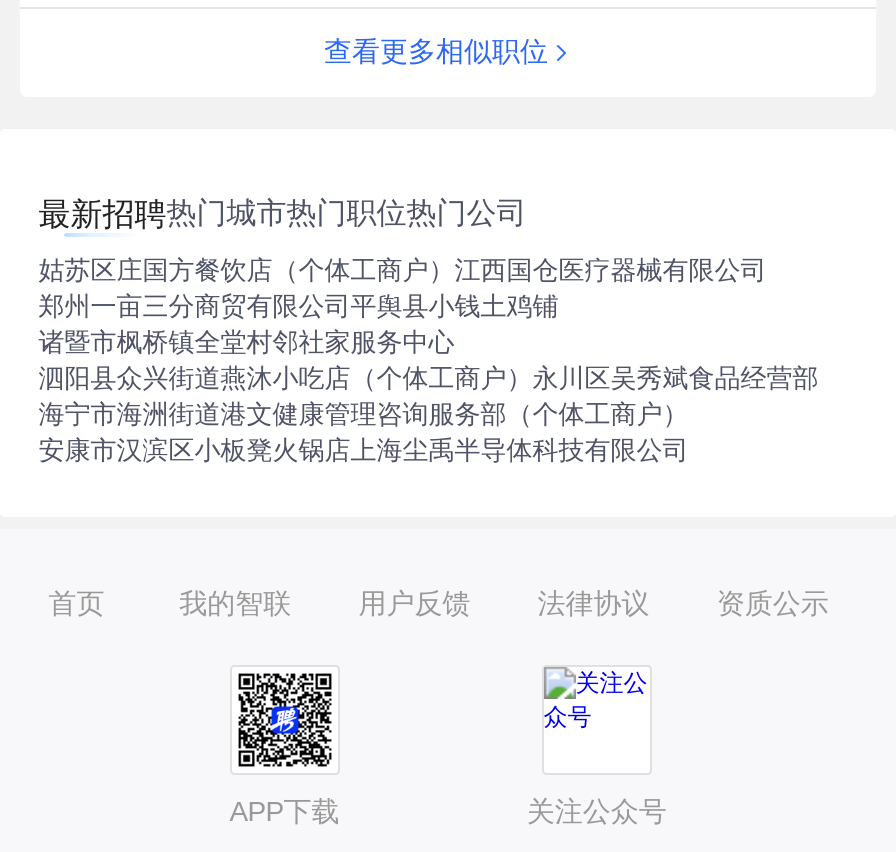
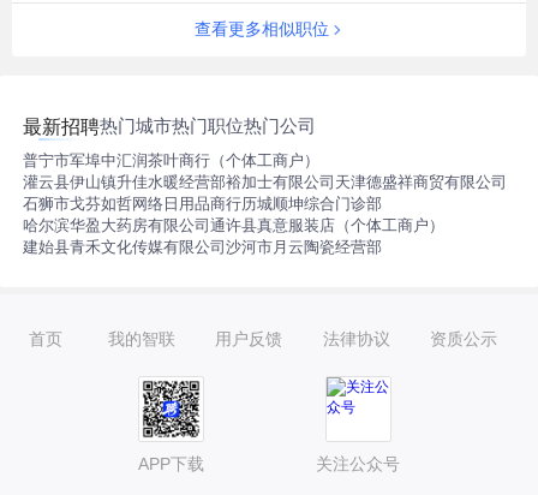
- 姑苏区庄国方餐饮店（个体工商户）江西国仓医疗器械有限公司
- 郑州一亩三分商贸有限公司平舆县小钱土鸡铺
- 诸暨市枫桥镇全堂村邻社家服务中心
- 泗阳县众兴街道燕沐小吃店（个体工商户）永川区吴秀斌食品经营部
- 海宁市海洲街道港文健康管理咨询服务部（个体工商户）
- 安康市汉滨区小板凳火锅店上海尘禹半导体科技有限公司
+ 普宁市军埠中汇润茶叶商行（个体工商户）
+ 灌云县伊山镇升佳水暖经营部裕加士有限公司天津德盛祥商贸有限公司
+ 石狮市戈芬如哲网络日用品商行历城顺坤综合门诊部
+ 哈尔滨华盈大药房有限公司通许县真意服装店（个体工商户）
+ 建始县青禾文化传媒有限公司沙河市月云陶瓷经营部
